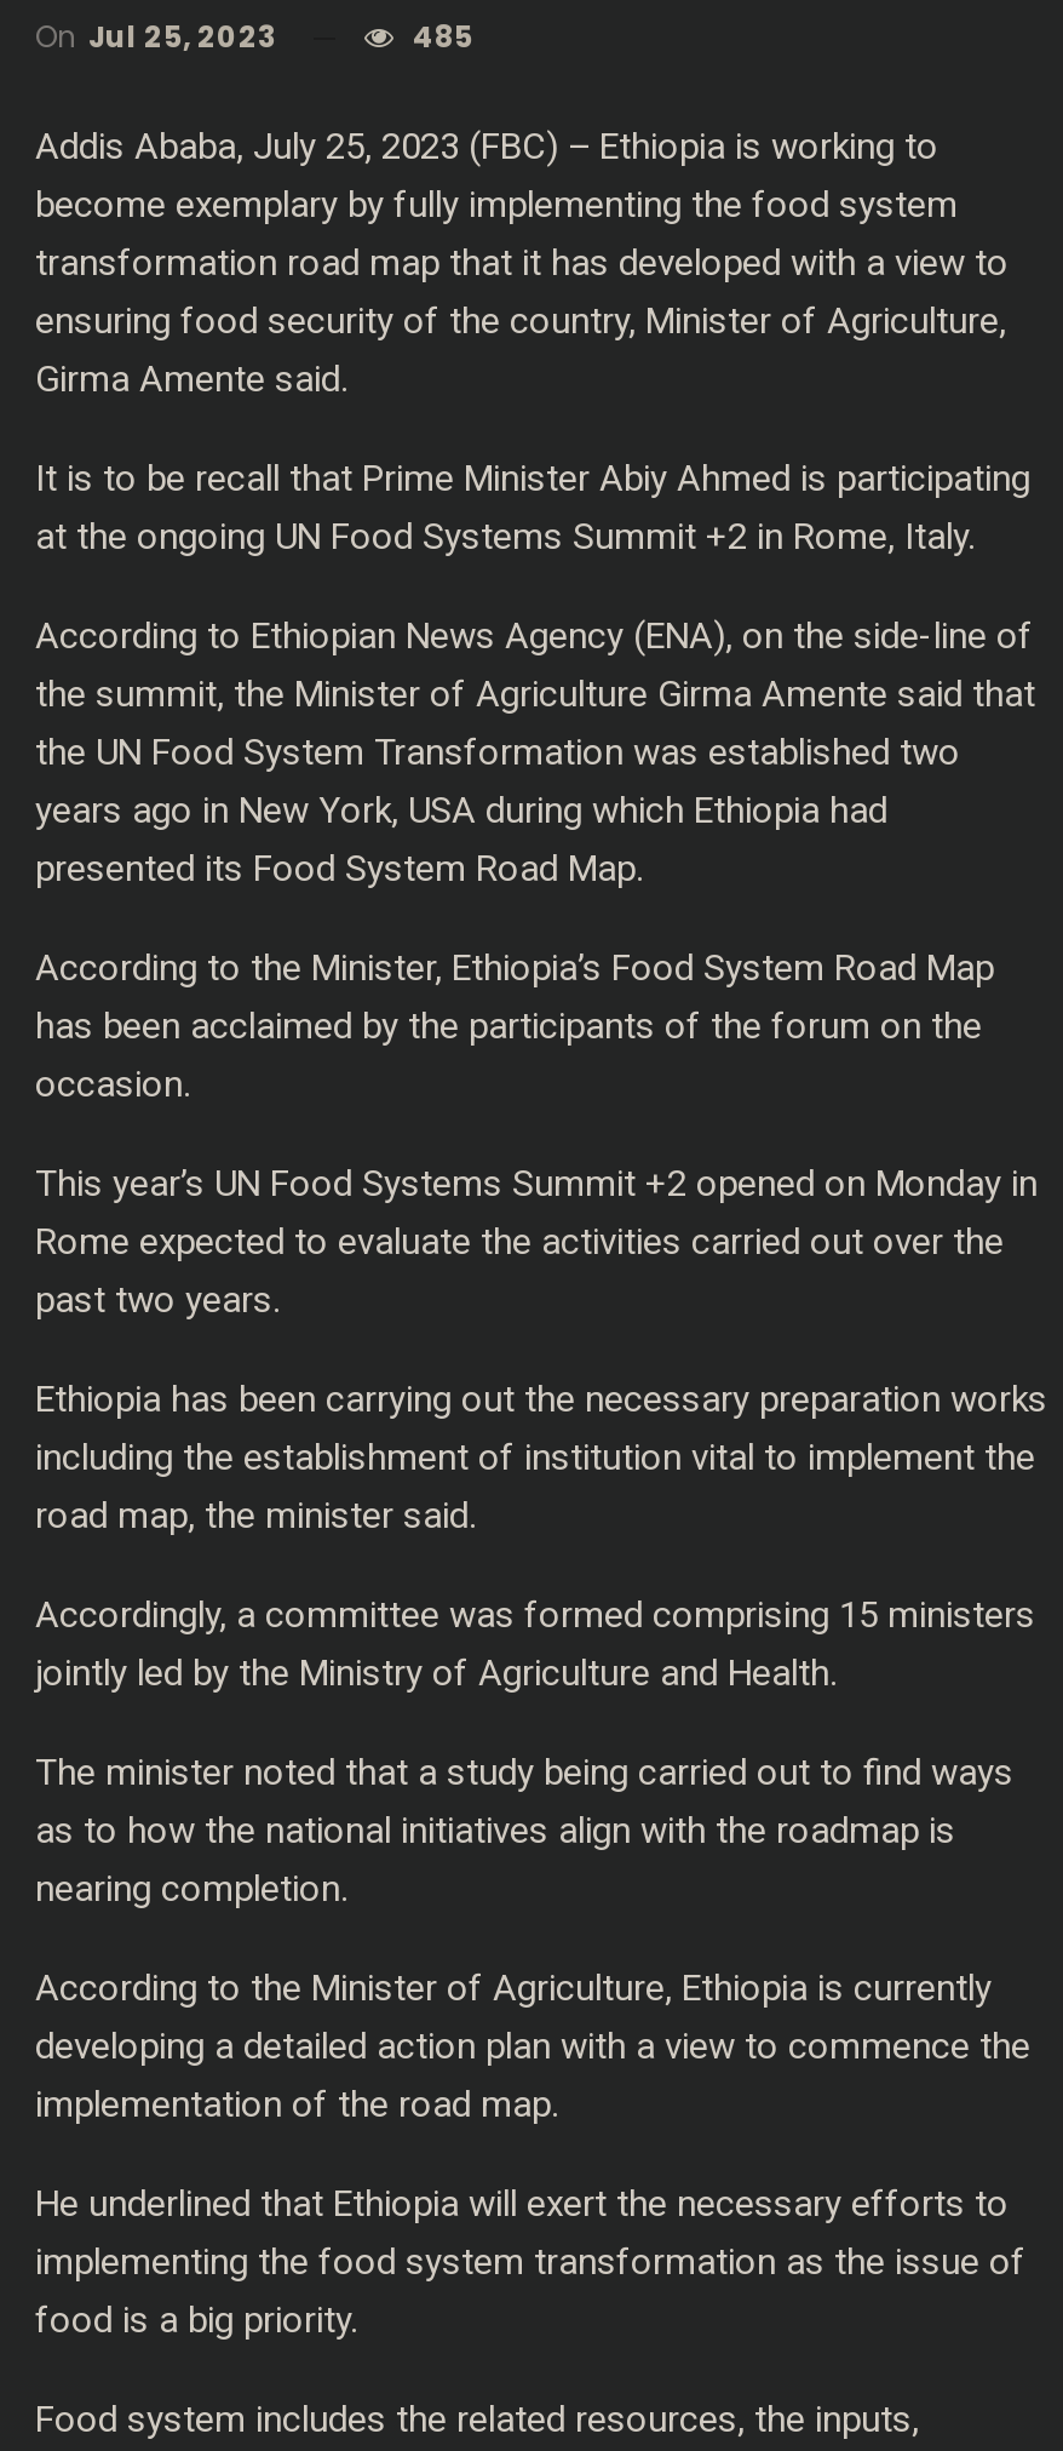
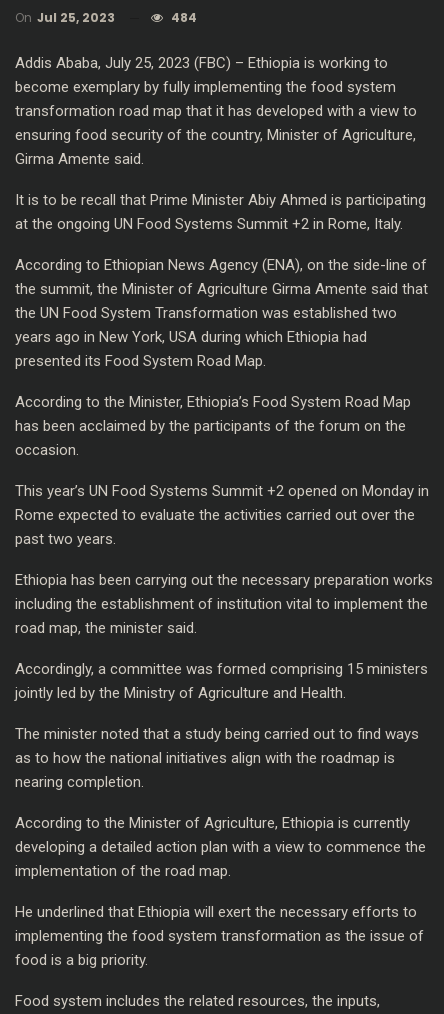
- 485
+ 484
